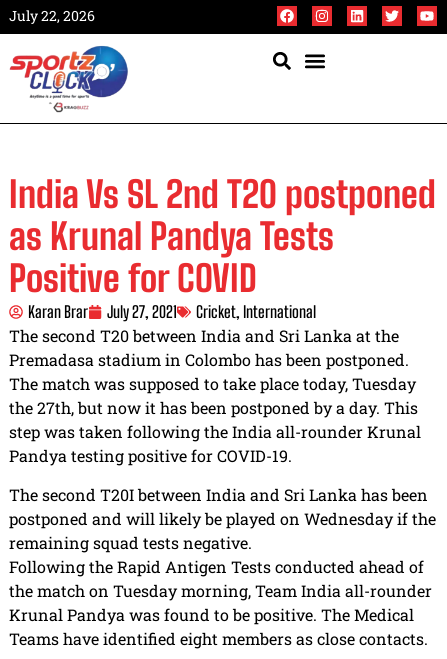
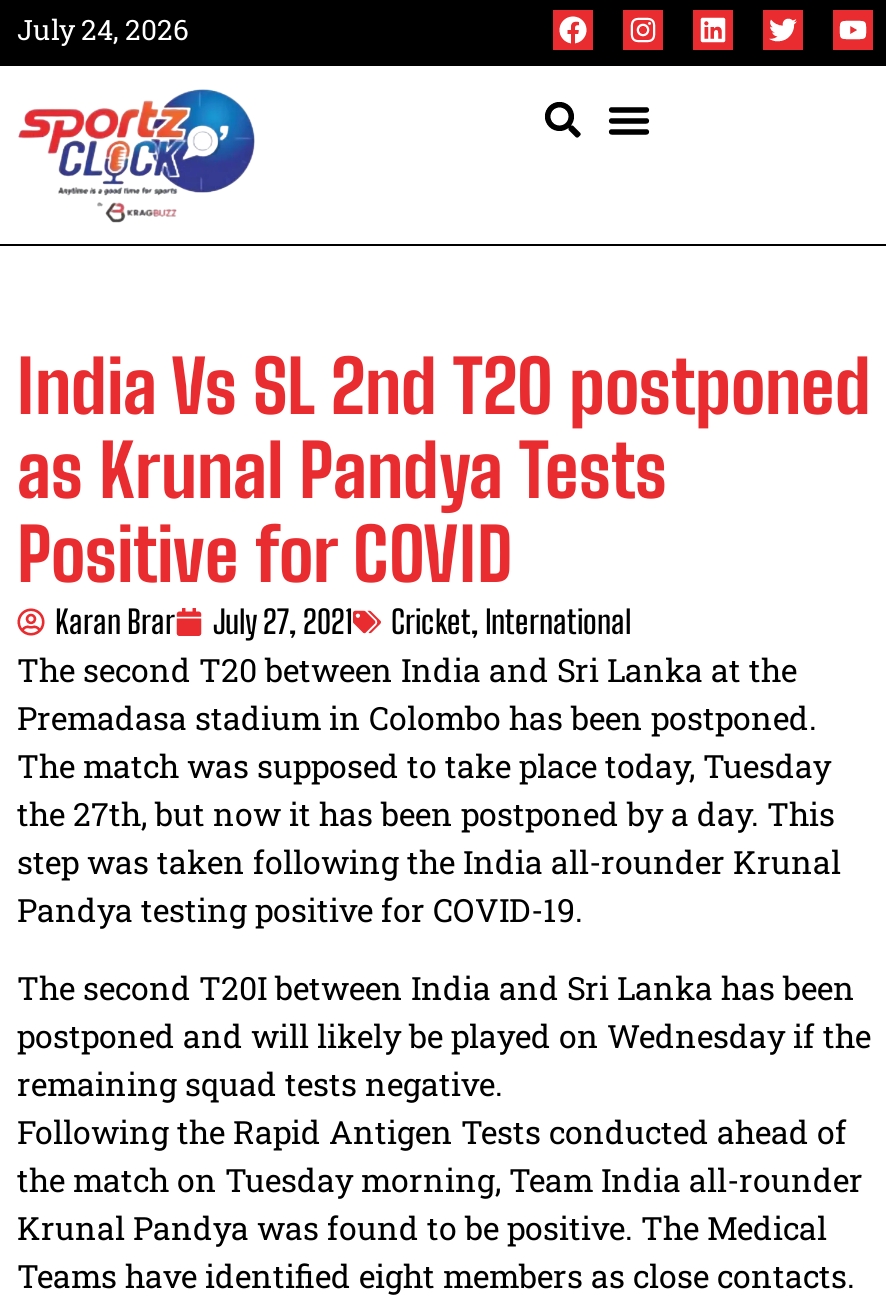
- July 22, 2026
+ July 24, 2026
